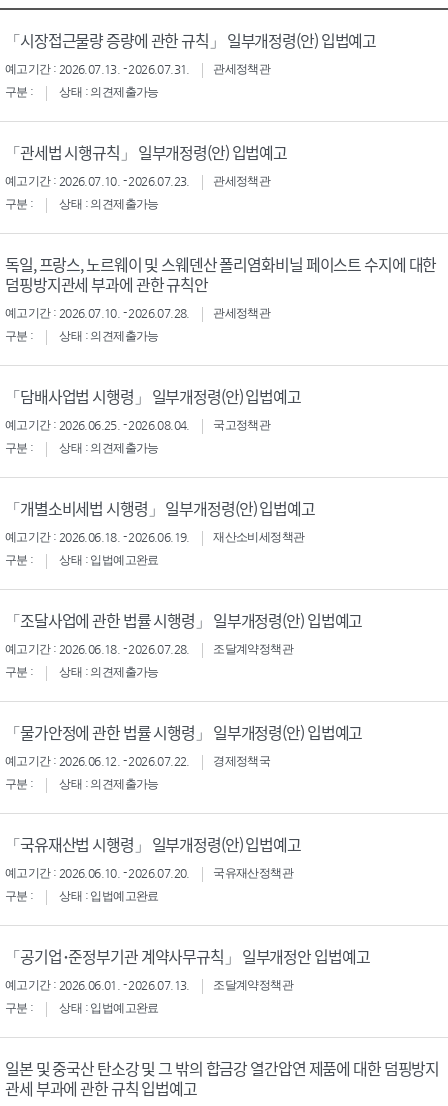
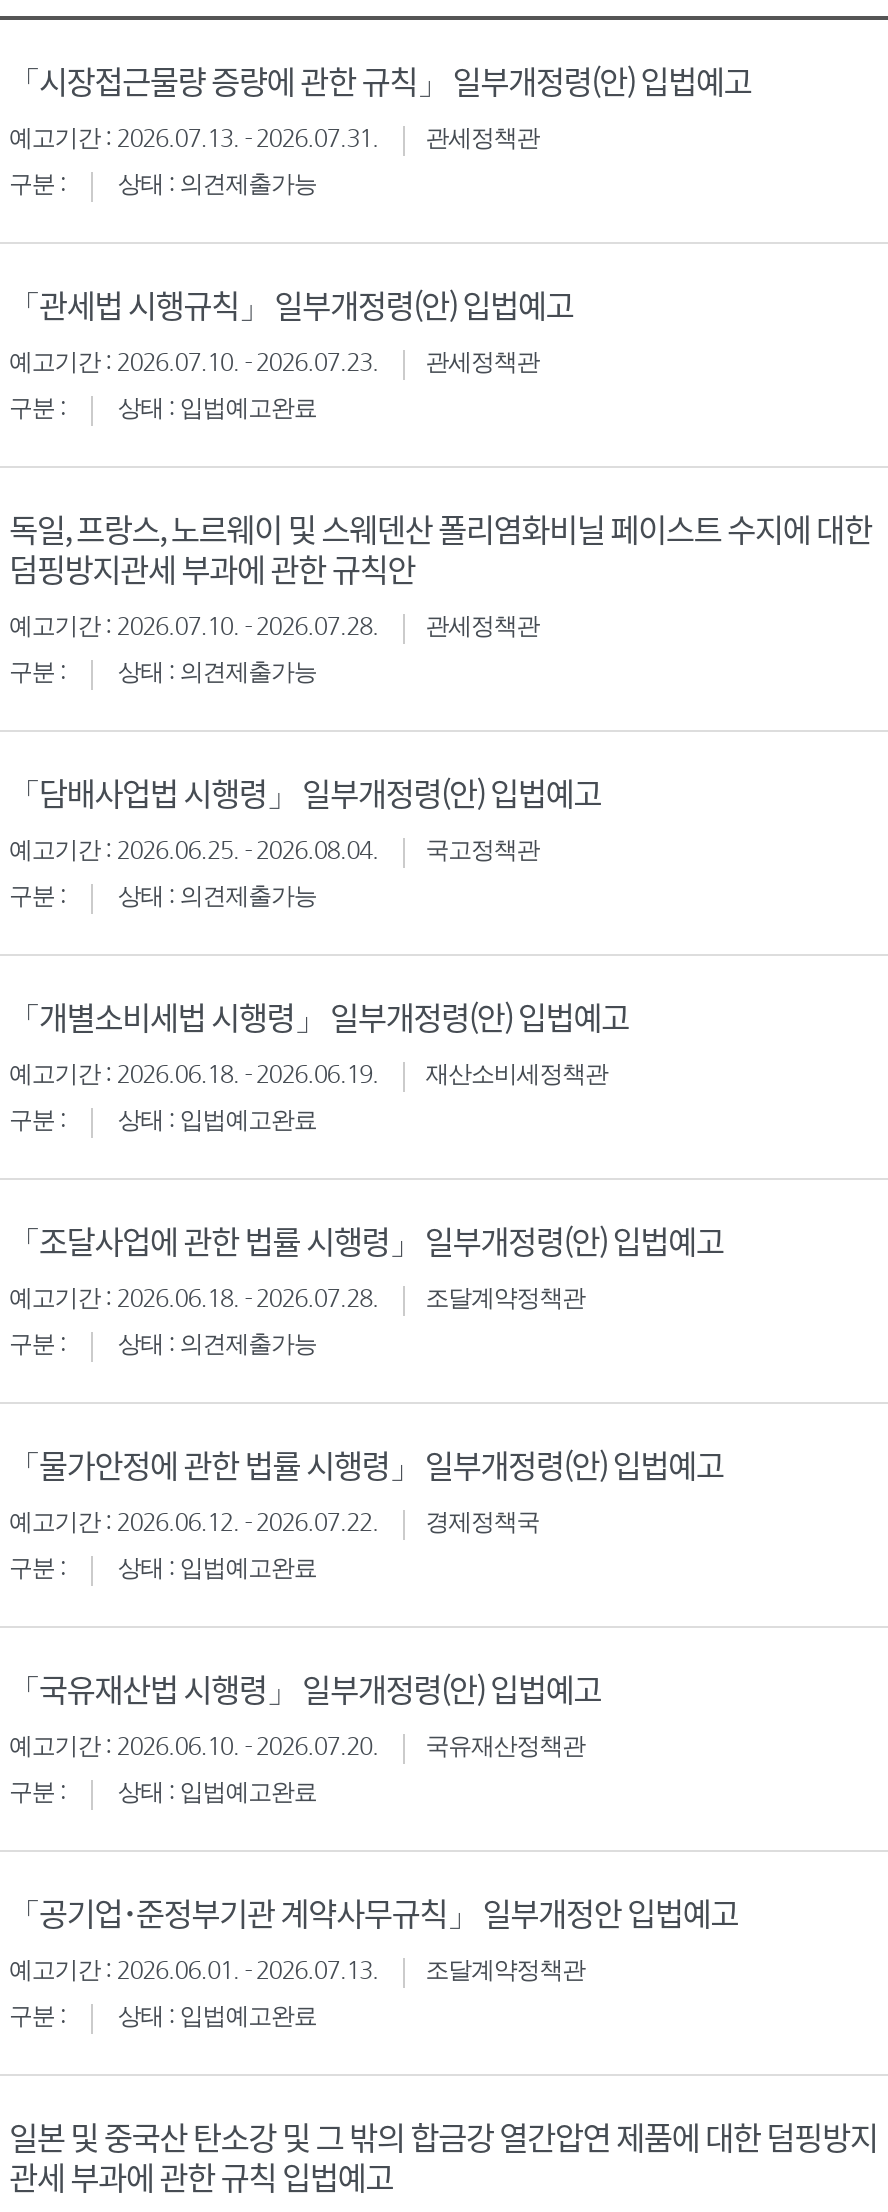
- 상태 : 의견제출가능
+ 상태 : 입법예고완료

- 상태 : 의견제출가능
+ 상태 : 입법예고완료
